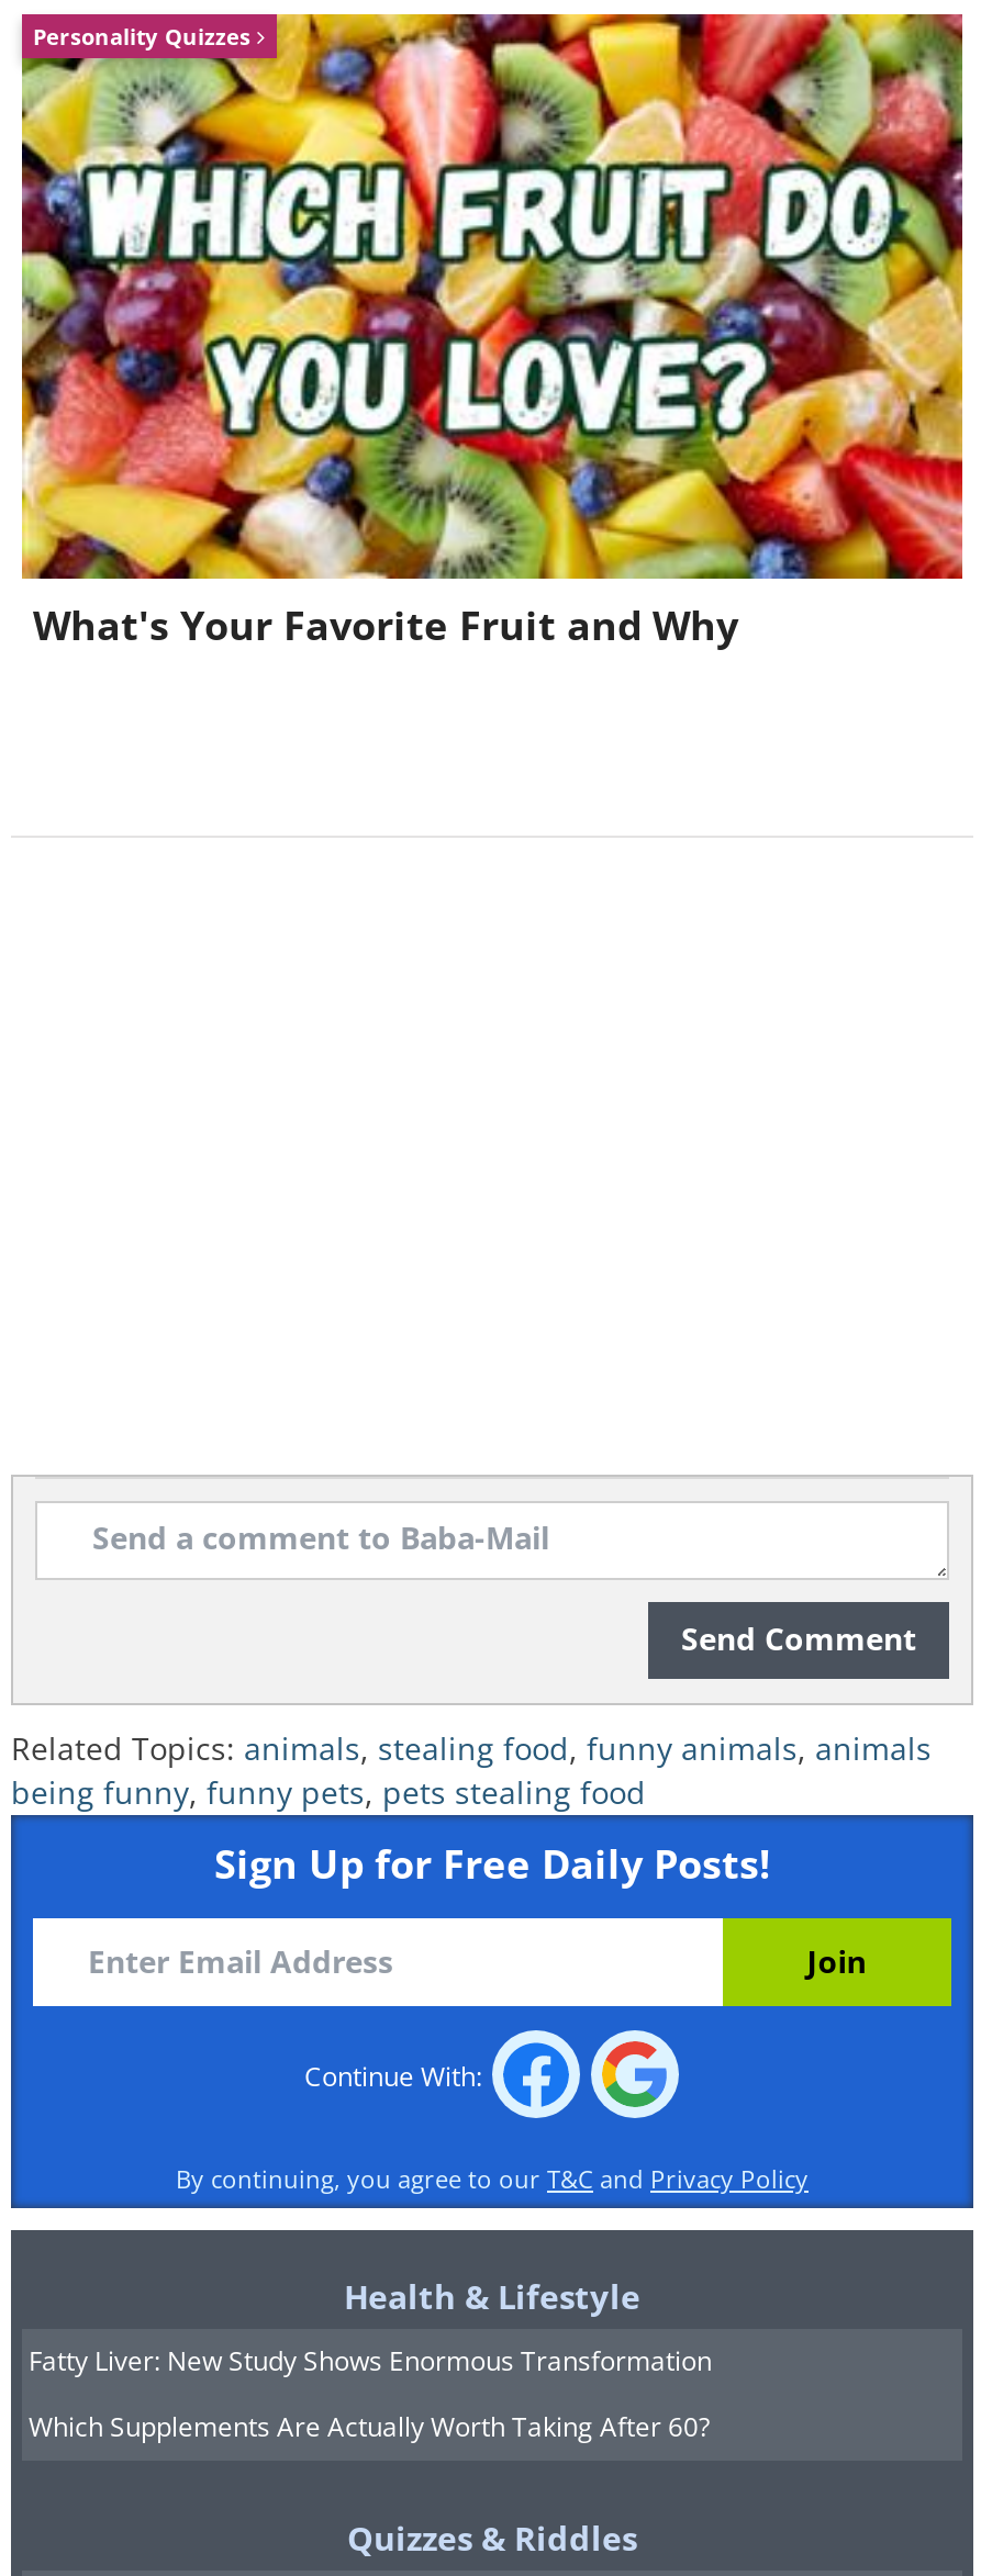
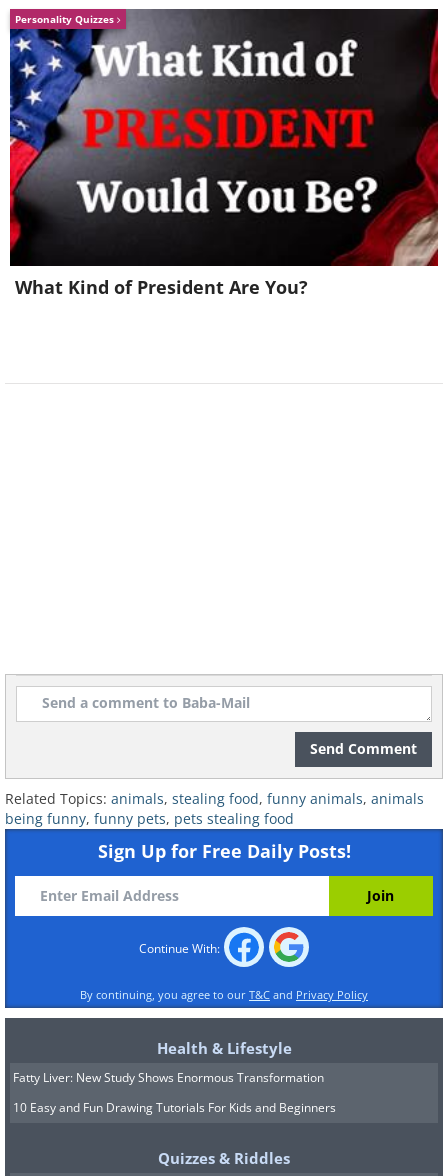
- [image]
- What's Your Favorite Fruit and Why
+ [image]
+ What Kind of President Are You?

- Which Supplements Are Actually Worth Taking After 60?
+ 10 Easy and Fun Drawing Tutorials For Kids and Beginners
